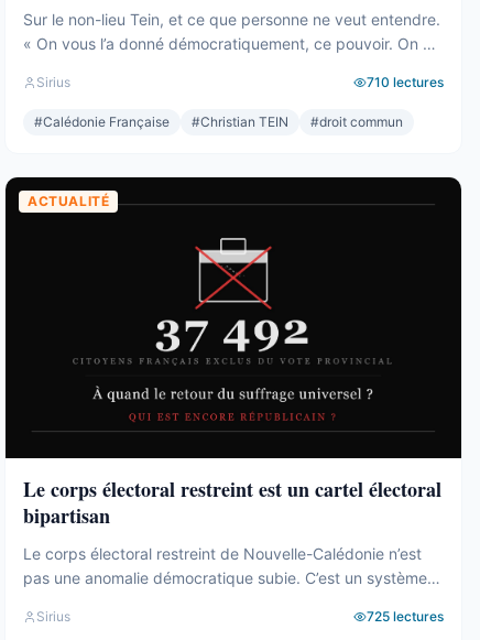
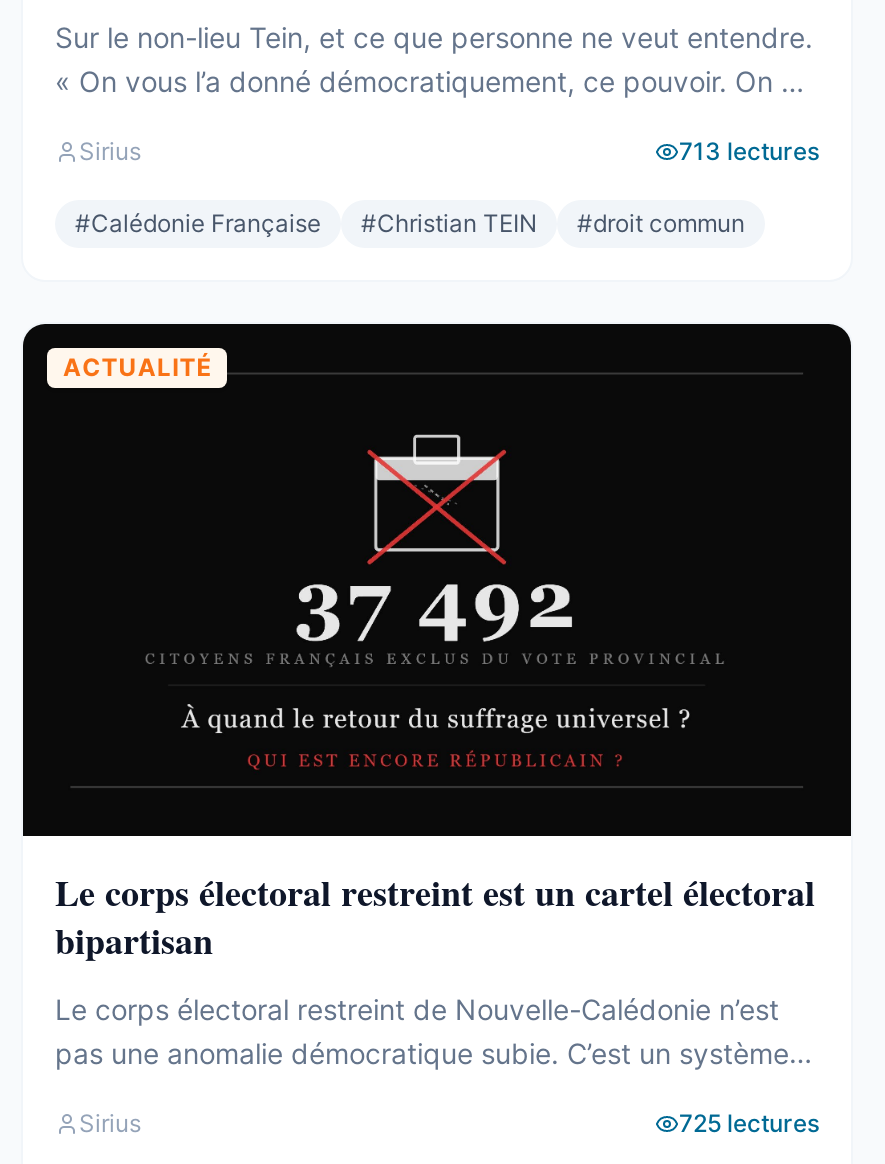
- 710 lectures
+ 713 lectures
